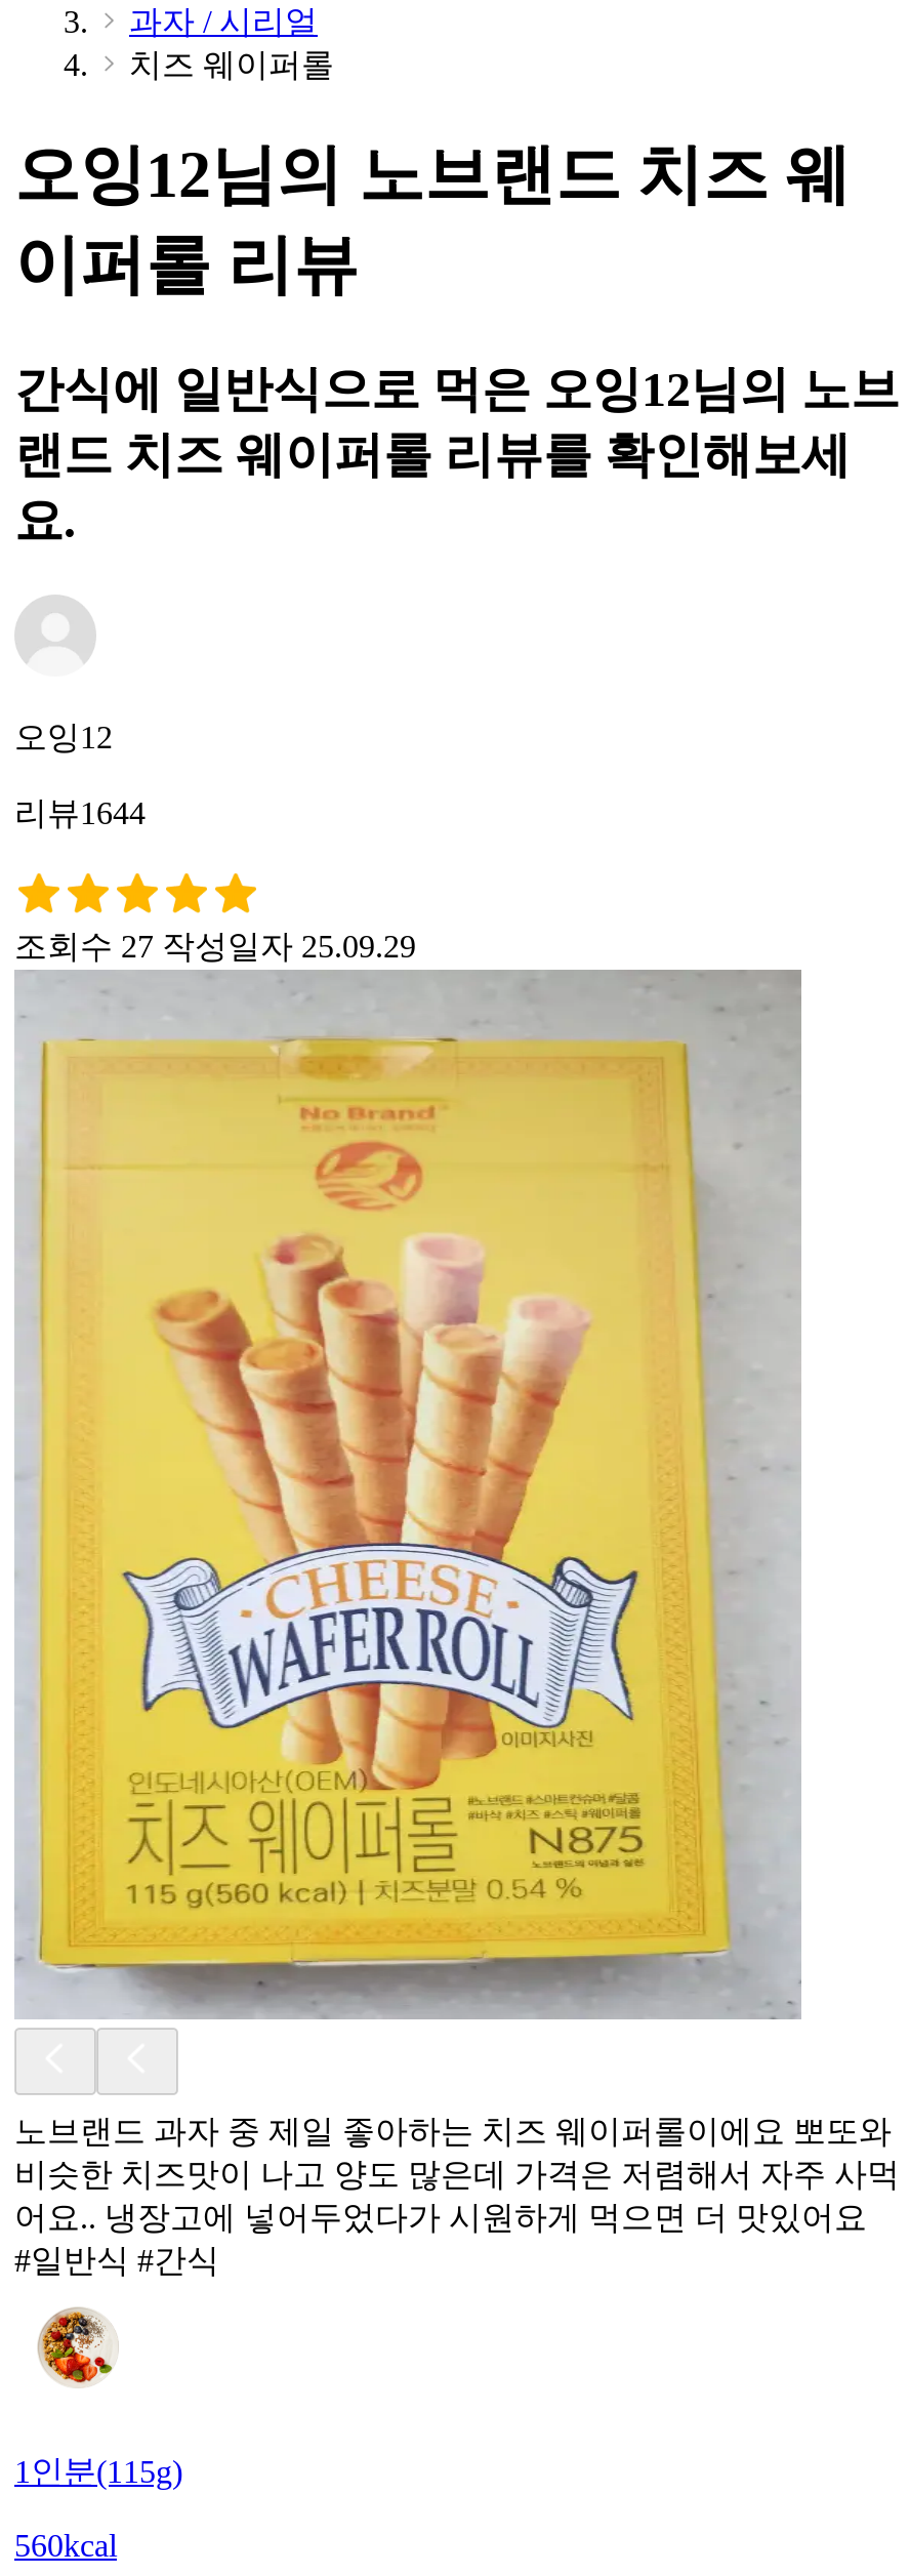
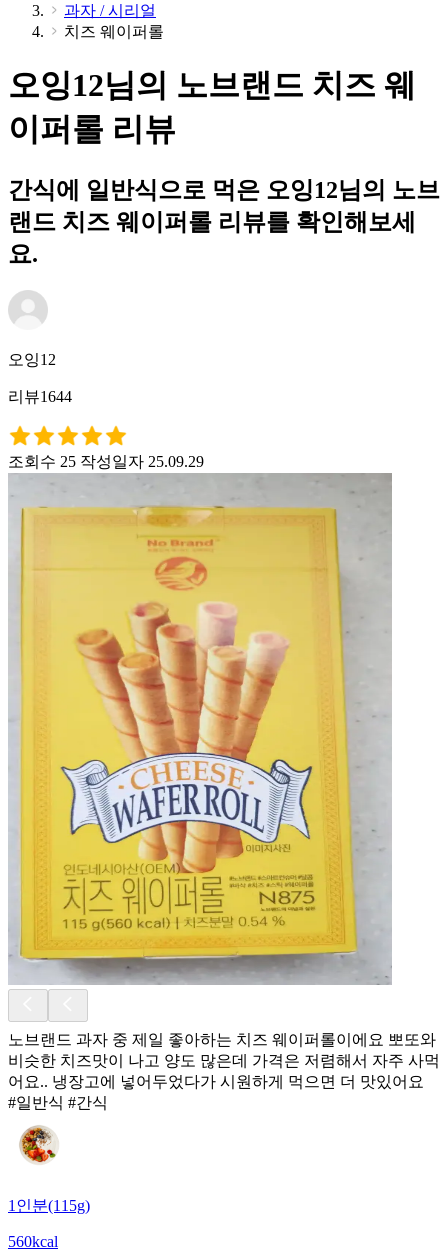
- 조회수 27 작성일자 25.09.29
+ 조회수 25 작성일자 25.09.29
